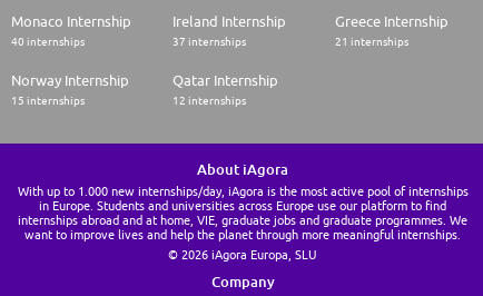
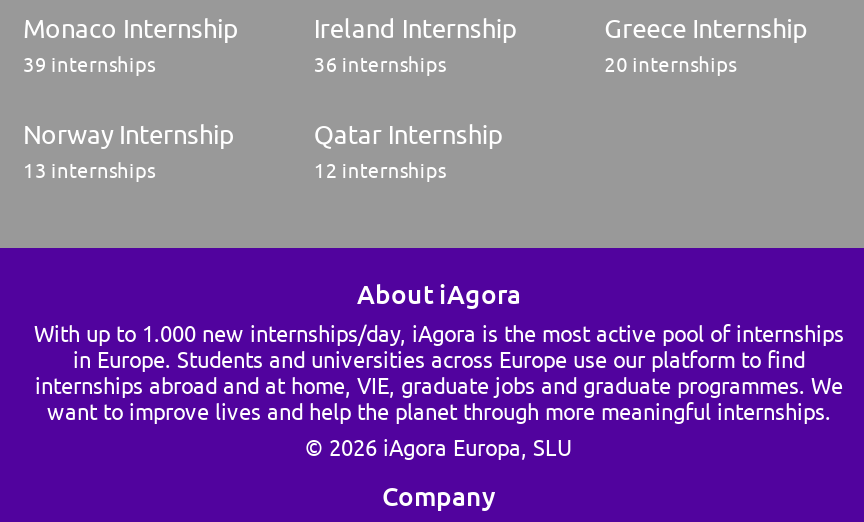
- 40 internships
+ 39 internships

- 37 internships
+ 36 internships

- 21 internships
+ 20 internships

- 15 internships
+ 13 internships
